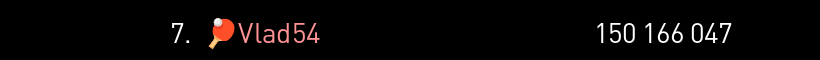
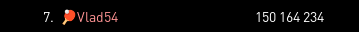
- 150 166 047
+ 150 164 234
